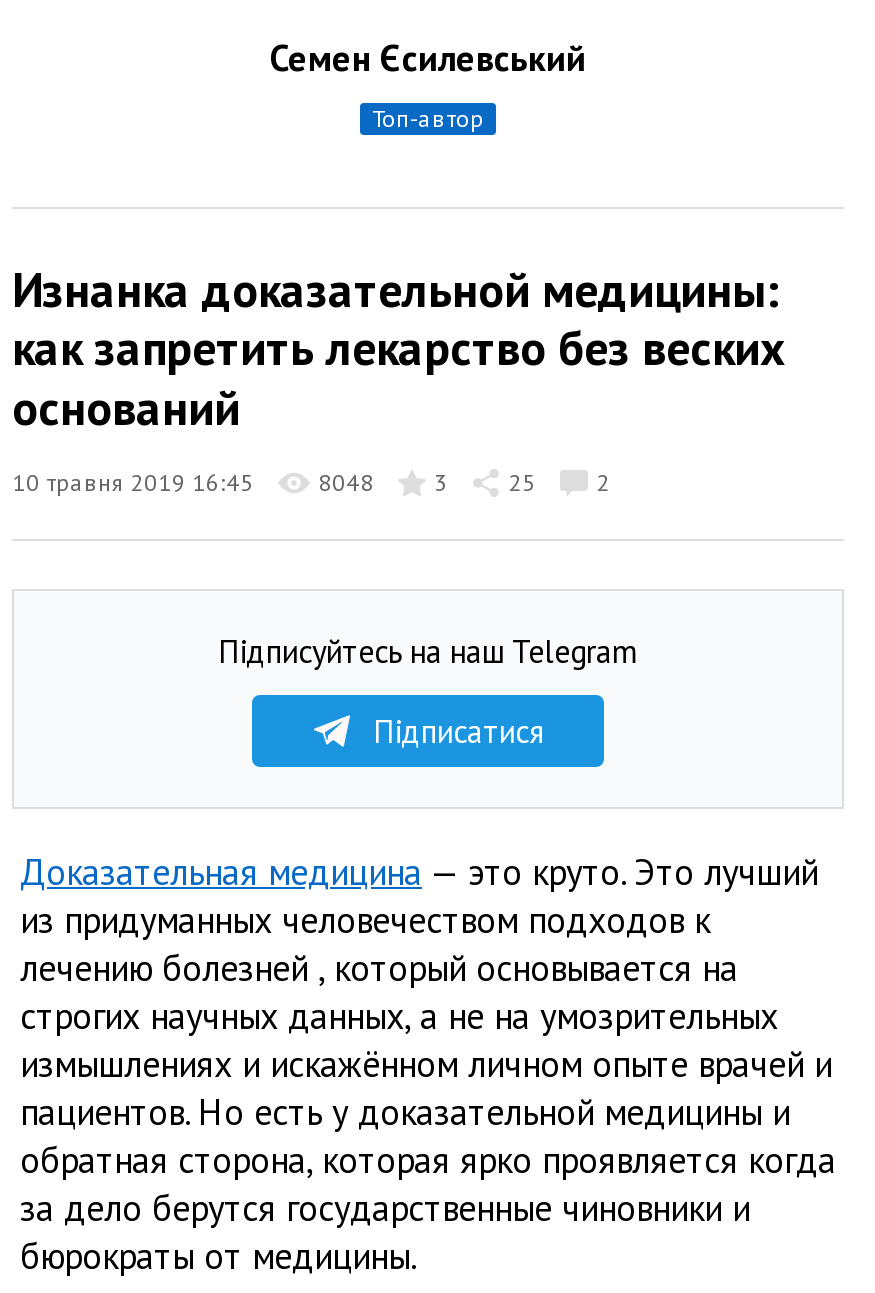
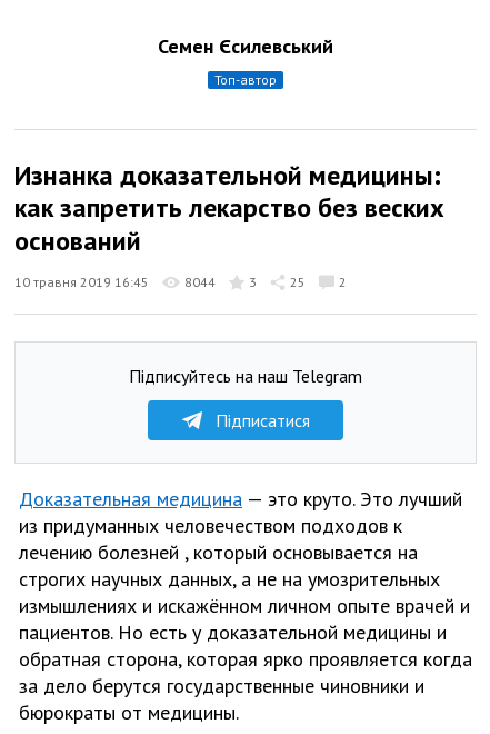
- 8048 3 25 2
+ 8044 3 25 2
